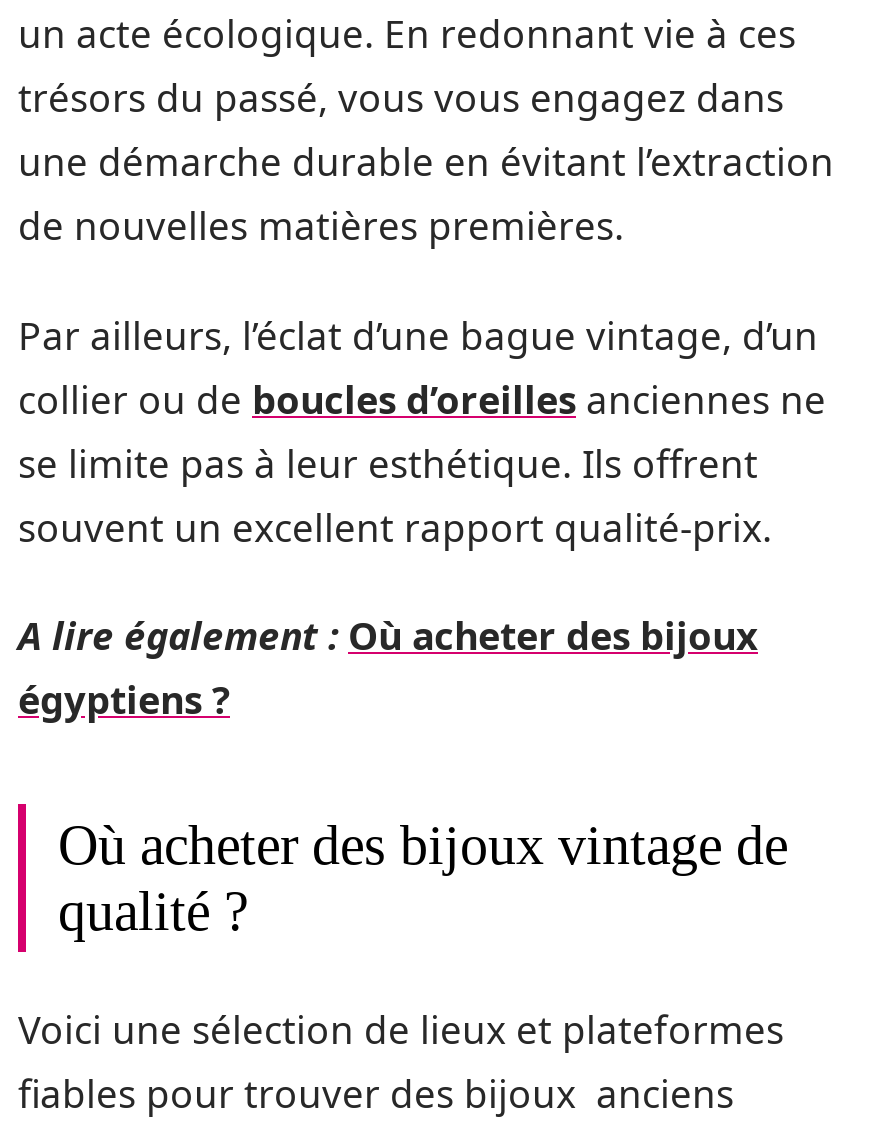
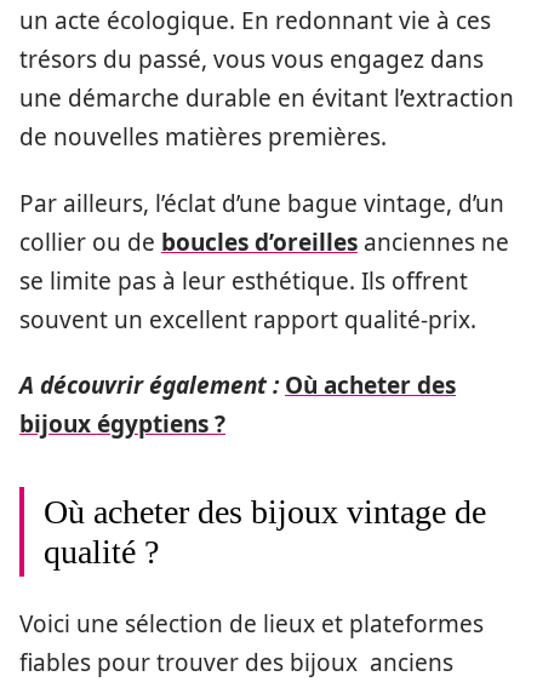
- A lire également : Où acheter des bijoux
- égyptiens ?
+ A découvrir également : Où acheter des
+ bijoux égyptiens ?
